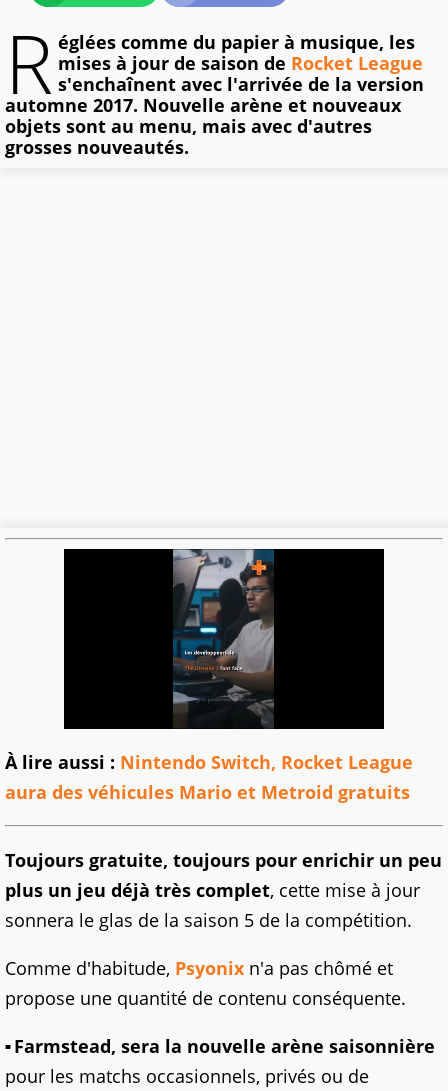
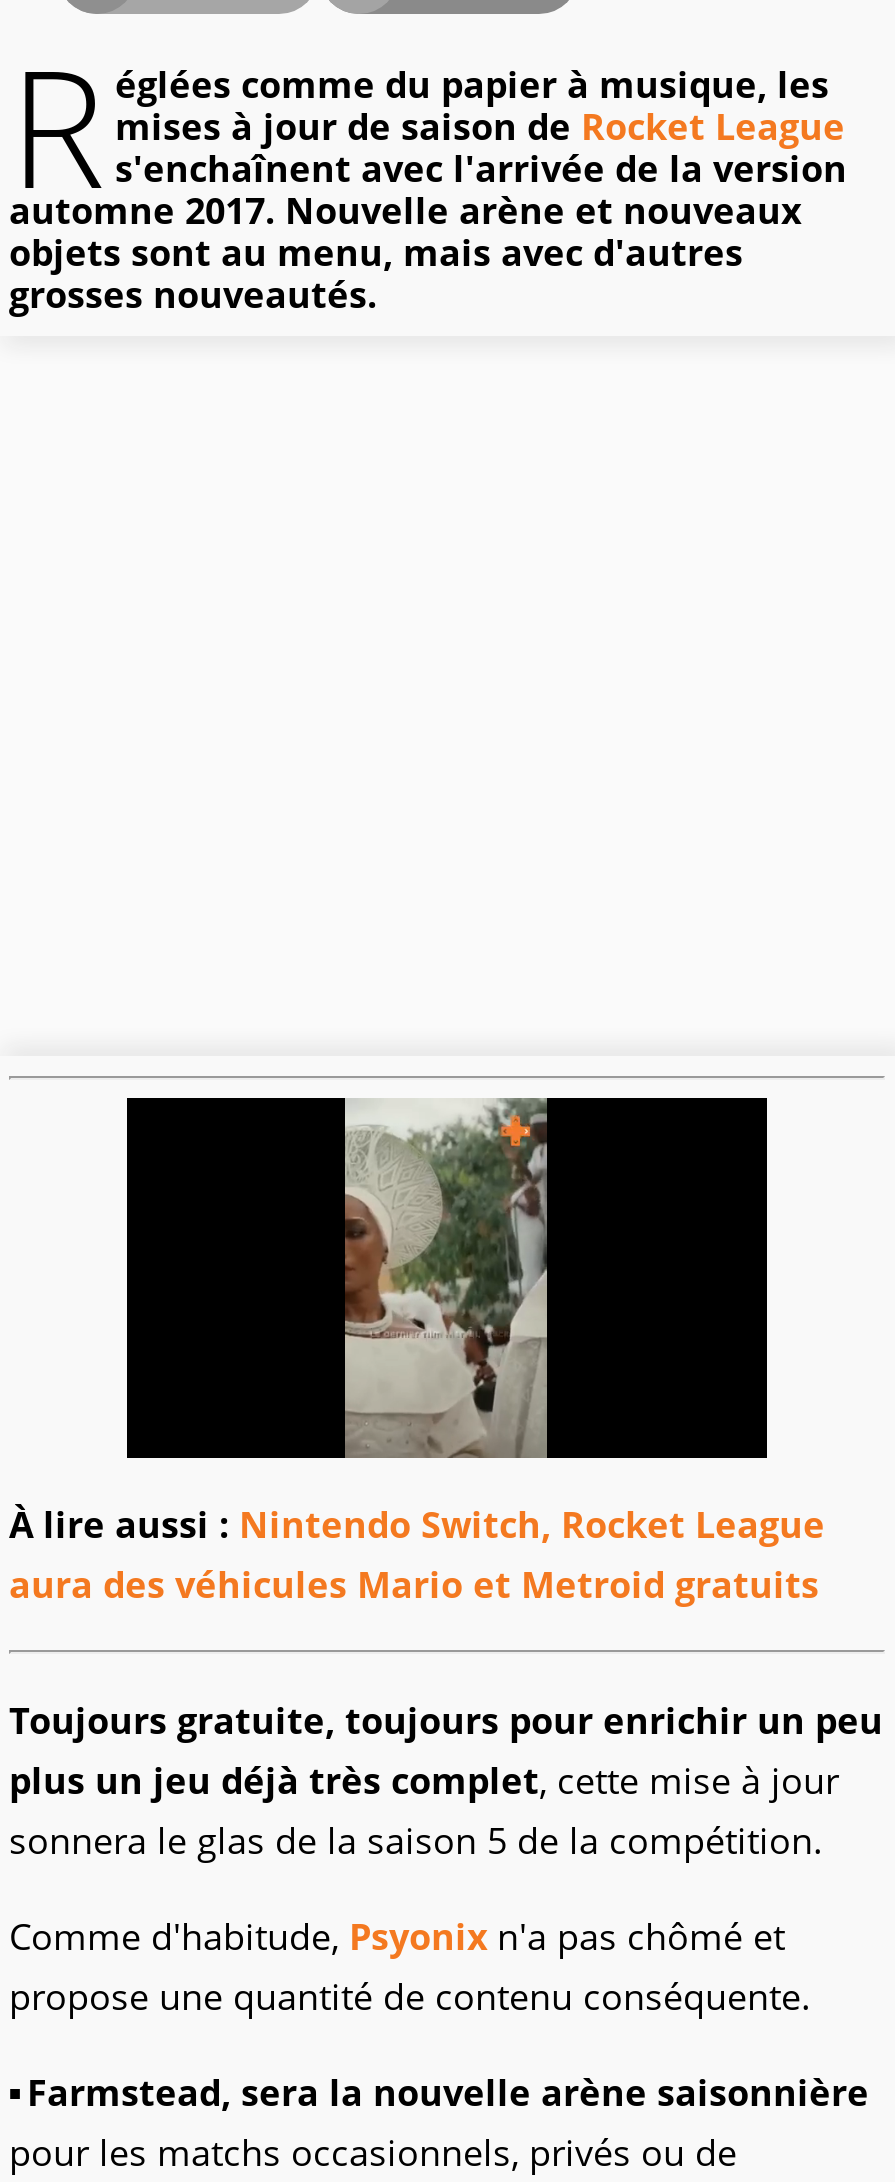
- [image]
+ [image]
